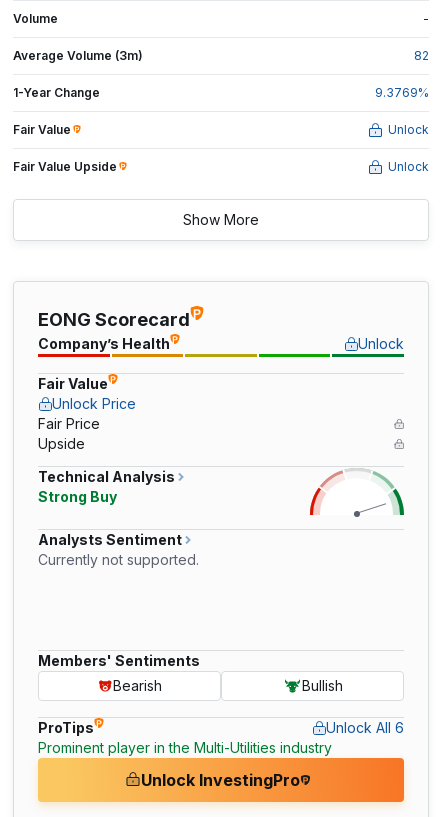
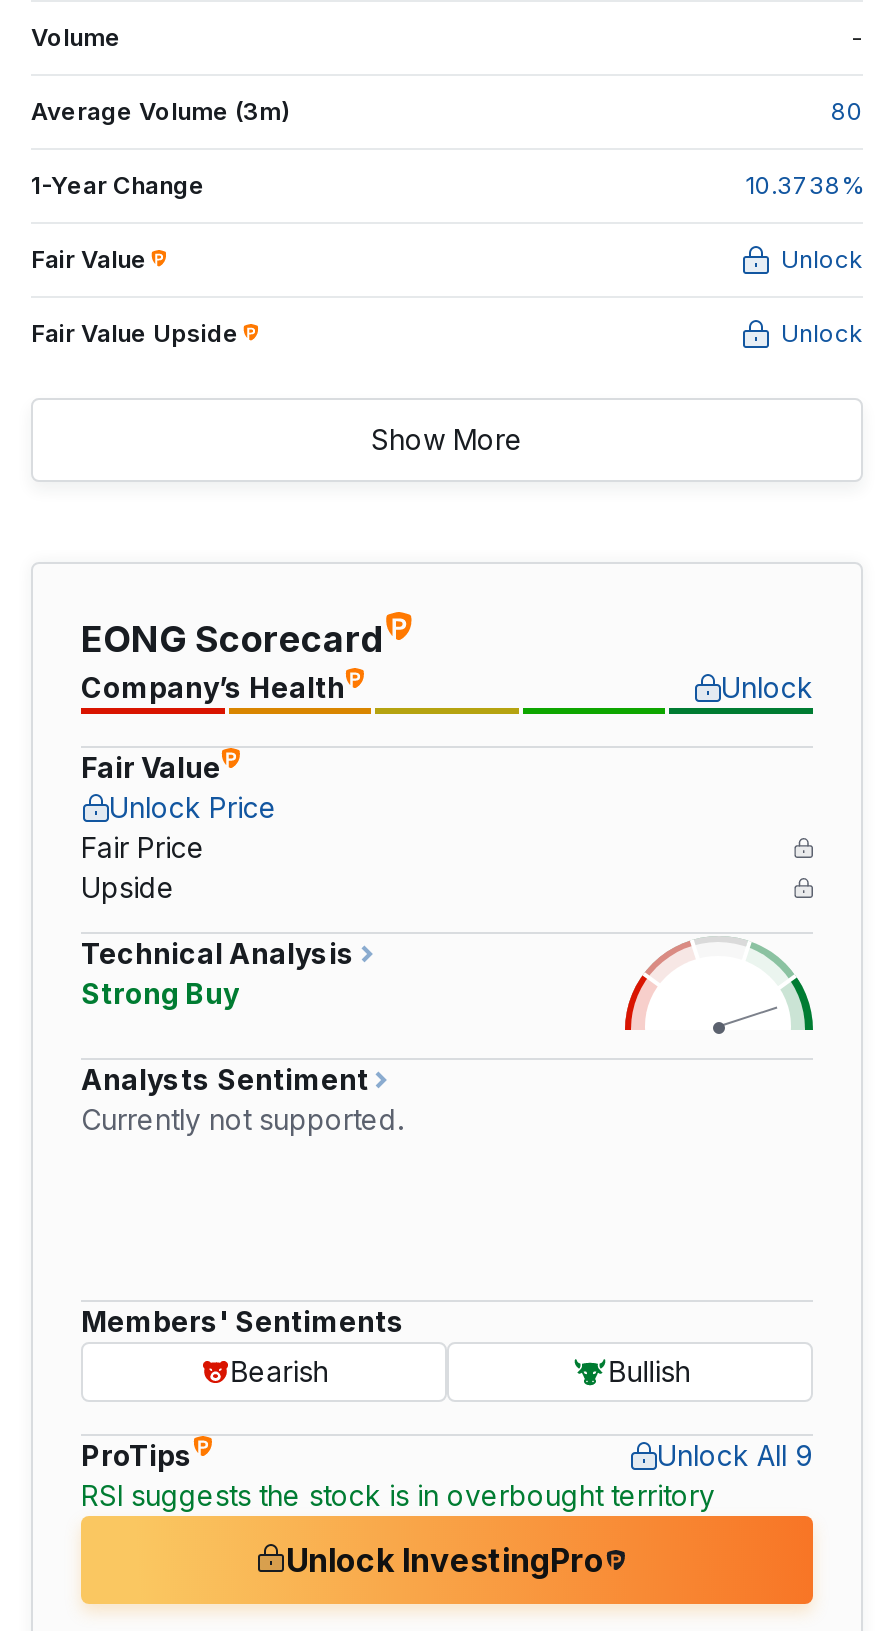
- 82
+ 80

- 9.3769%
+ 10.3738%

- Unlock All 6
- Prominent player in the Multi-Utilities industry
+ Unlock All 9
+ RSI suggests the stock is in overbought territory
